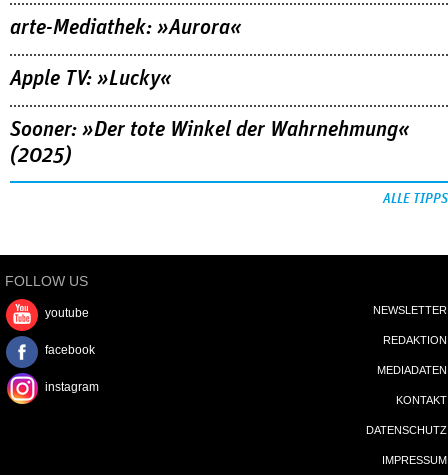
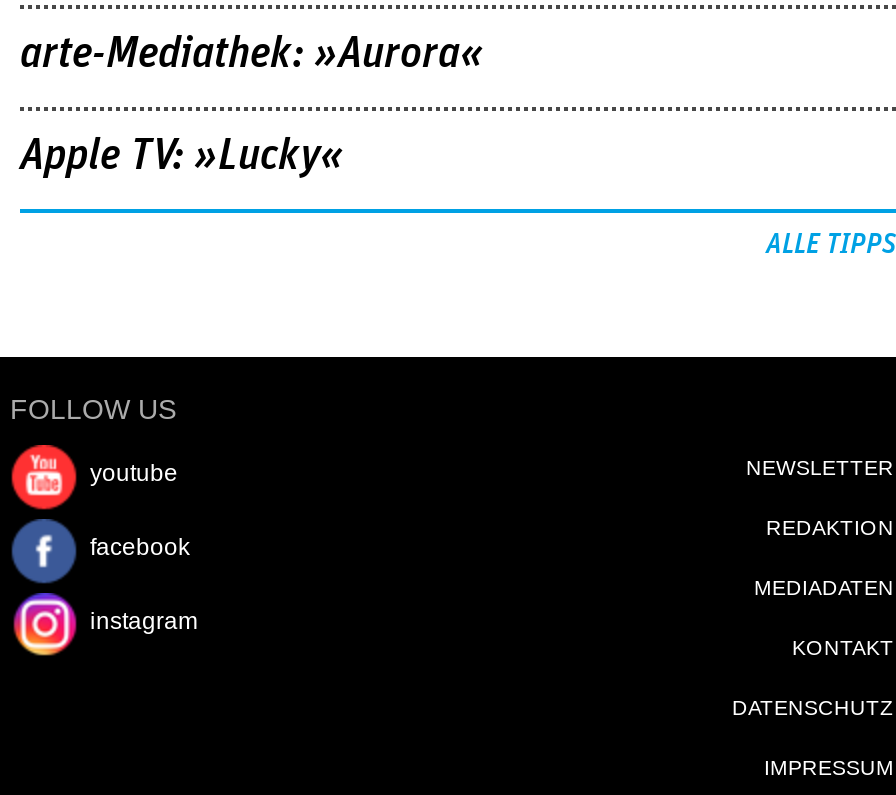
- Sooner: »Der tote Winkel der Wahrnehmung«
- (2025)
